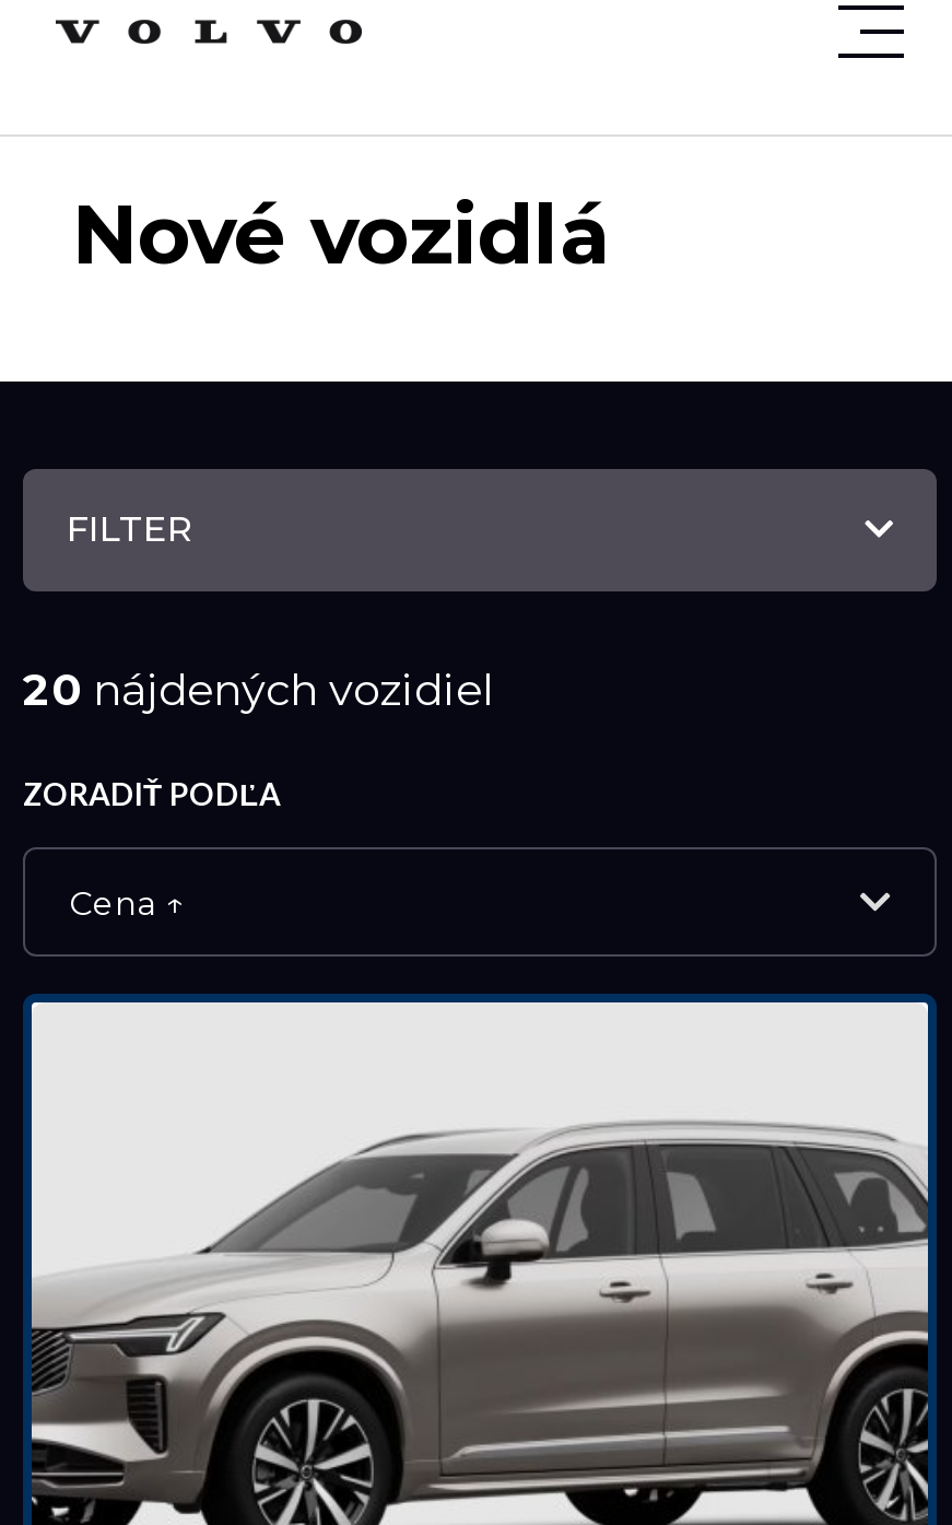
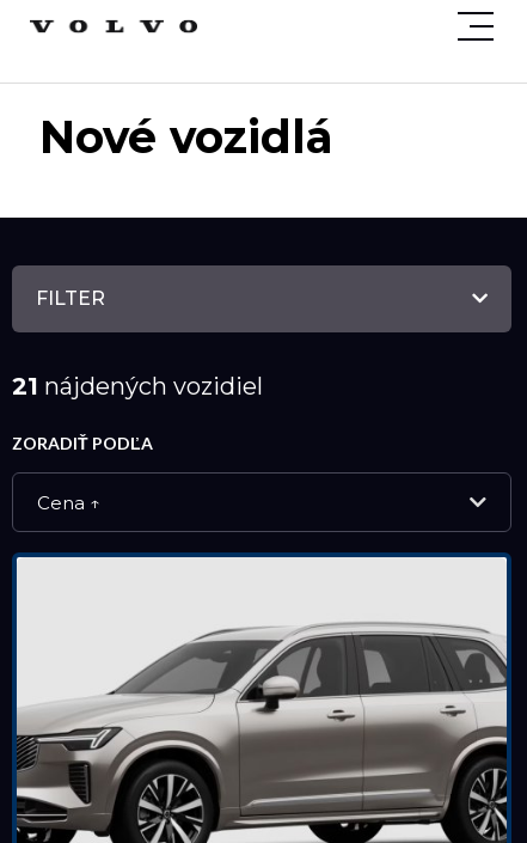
- 20 nájdených vozidiel
+ 21 nájdených vozidiel
